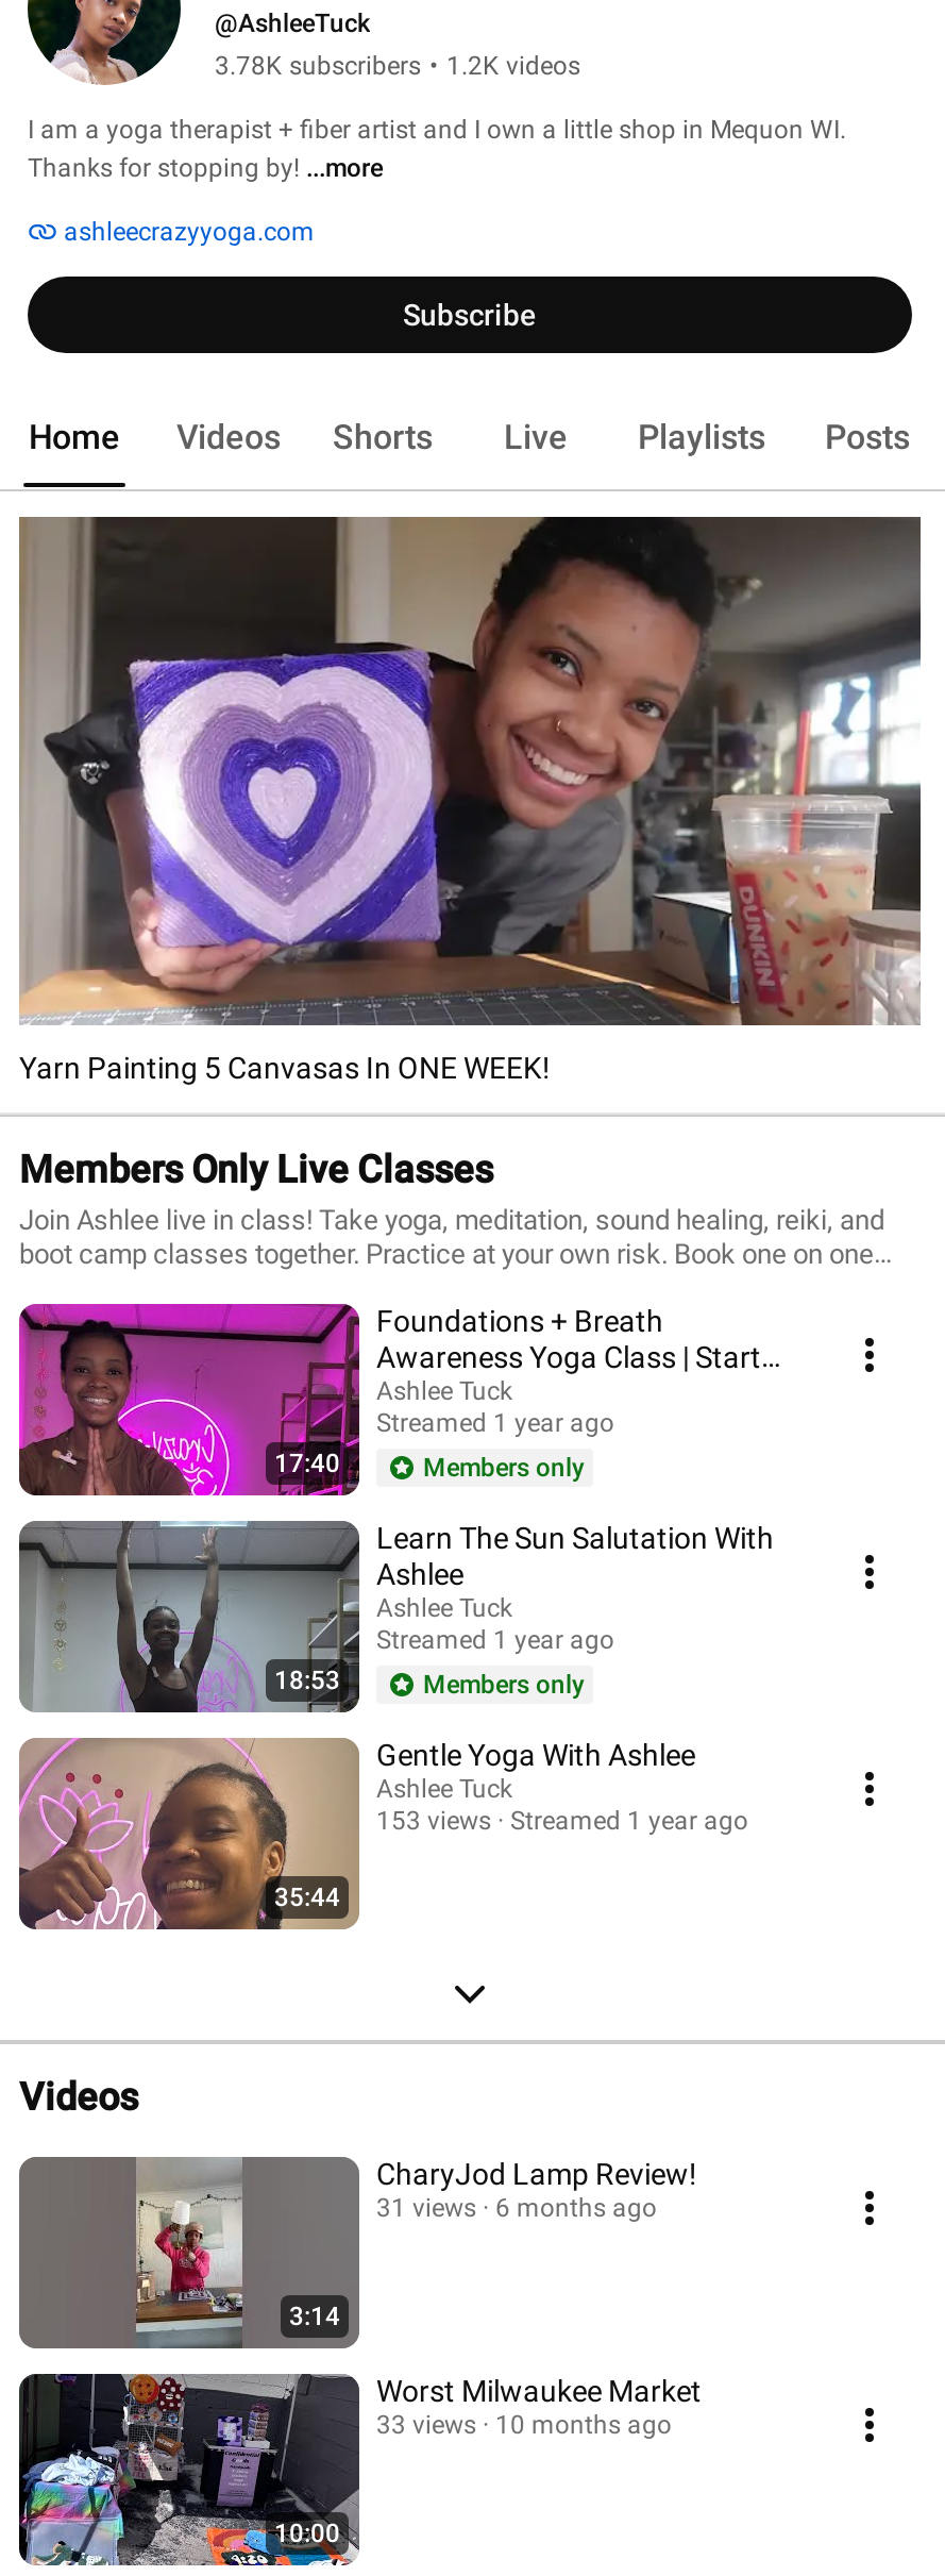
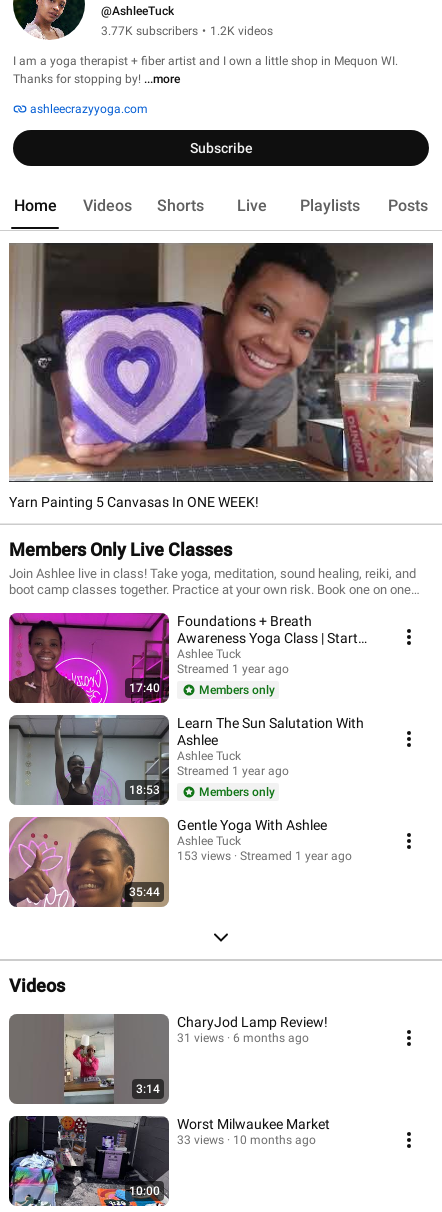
- 3.78K subscribers • 1.2K videos
+ 3.77K subscribers • 1.2K videos
